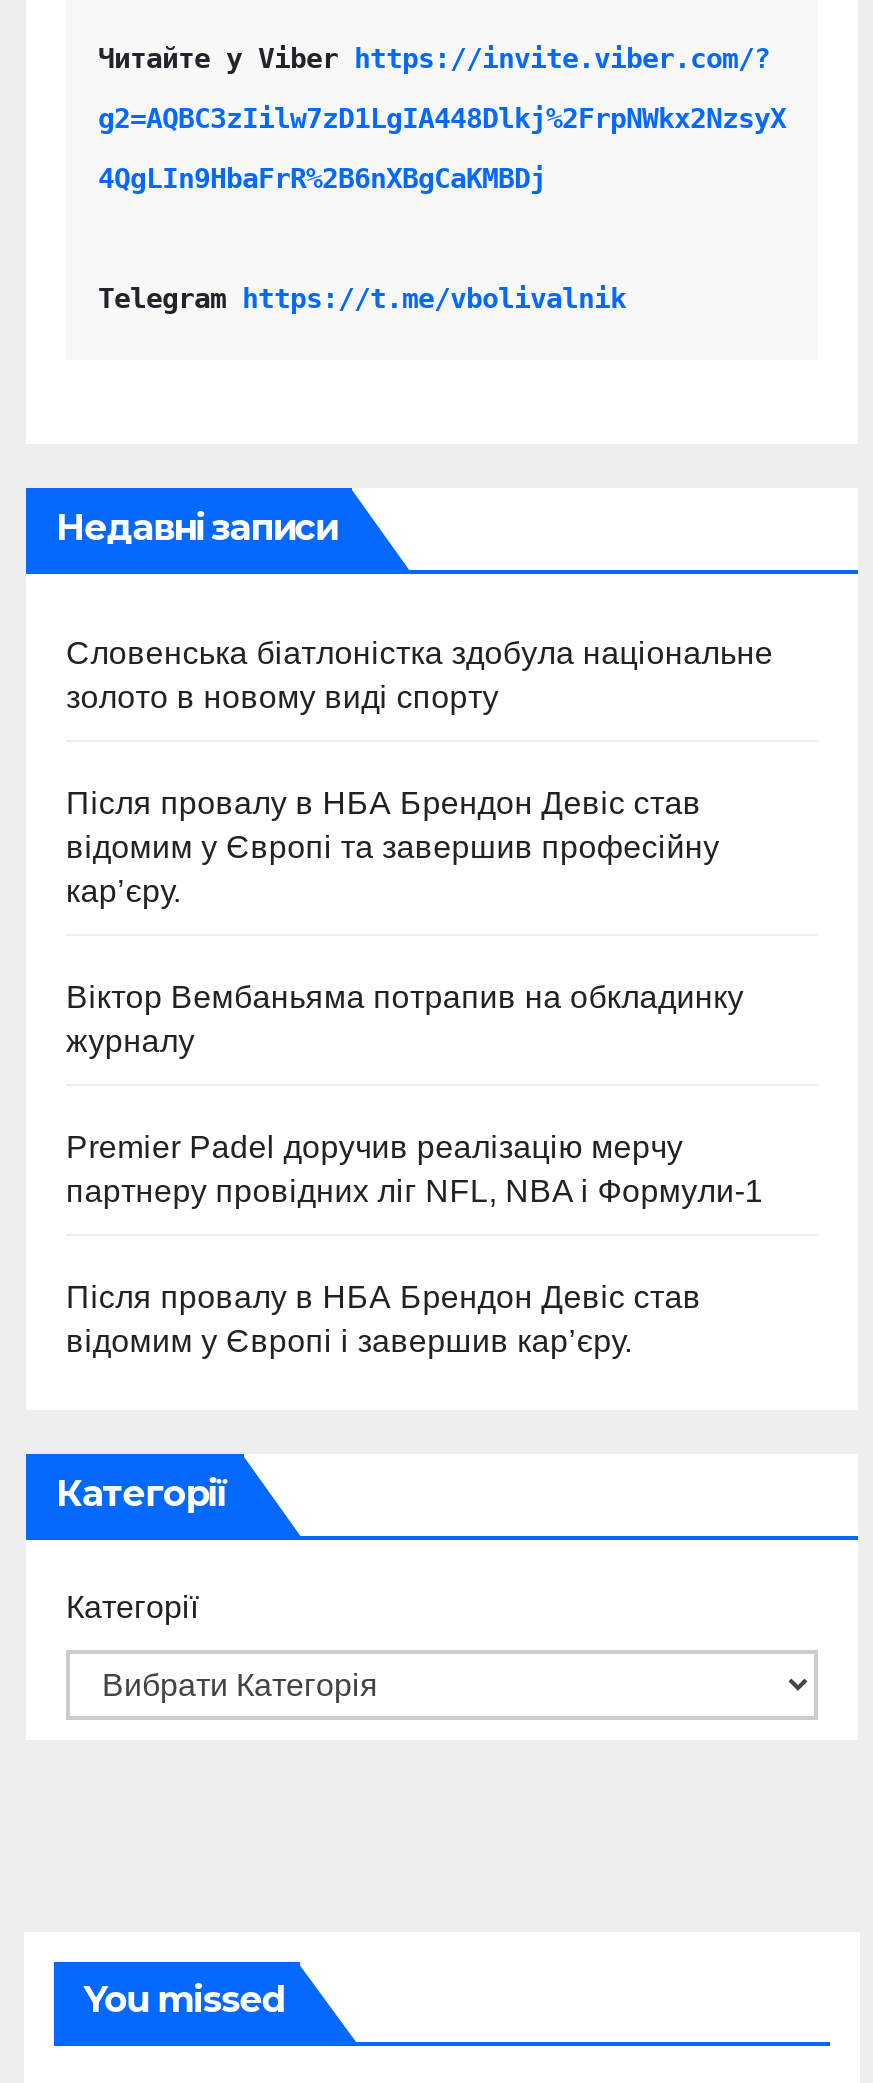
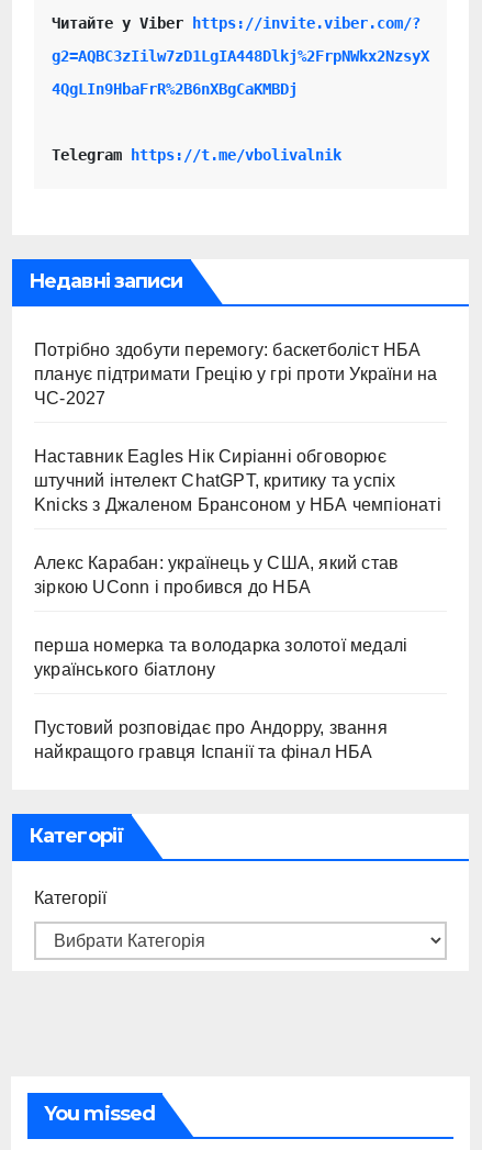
- Словенська біатлоністка здобула національне
- золото в новому виді спорту
+ Потрібно здобути перемогу: баскетболіст НБА
+ планує підтримати Грецію у грі проти України на
+ ЧС-2027

- Після провалу в НБА Брендон Девіс став
- відомим у Європі та завершив професійну
- кар’єру.
+ Наставник Eagles Нік Сиріанні обговорює
+ штучний інтелект ChatGPT, критику та успіх
+ Knicks з Джаленом Брансоном у НБА чемпіонаті

- Віктор Вембаньяма потрапив на обкладинку
- журналу
+ Алекс Карабан: українець у США, який став
+ зіркою UConn і пробився до НБА

- Premier Padel доручив реалізацію мерчу
- партнеру провідних ліг NFL, NBA і Формули-1
+ перша номерка та володарка золотої медалі
+ українського біатлону

- Після провалу в НБА Брендон Девіс став
- відомим у Європі і завершив кар’єру.
+ Пустовий розповідає про Андорру, звання
+ найкращого гравця Іспанії та фінал НБА
